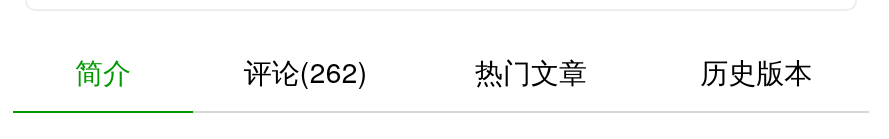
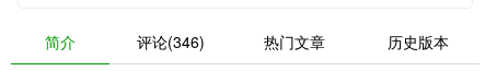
- 评论(262)
+ 评论(346)
